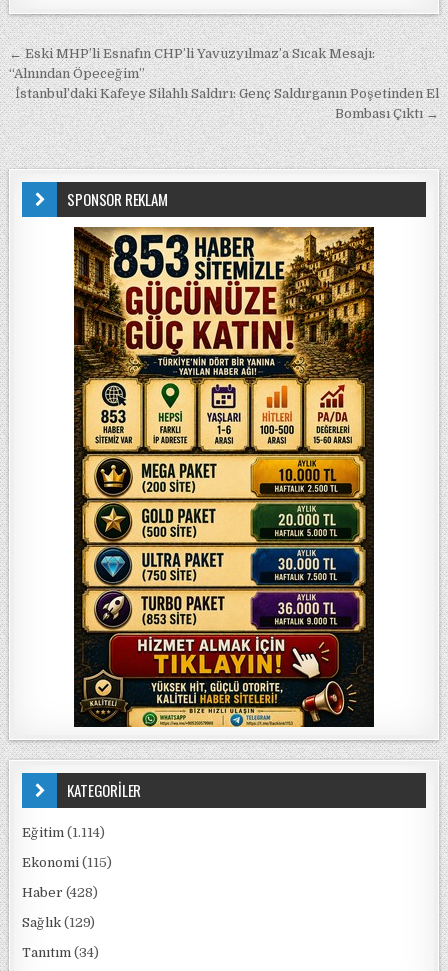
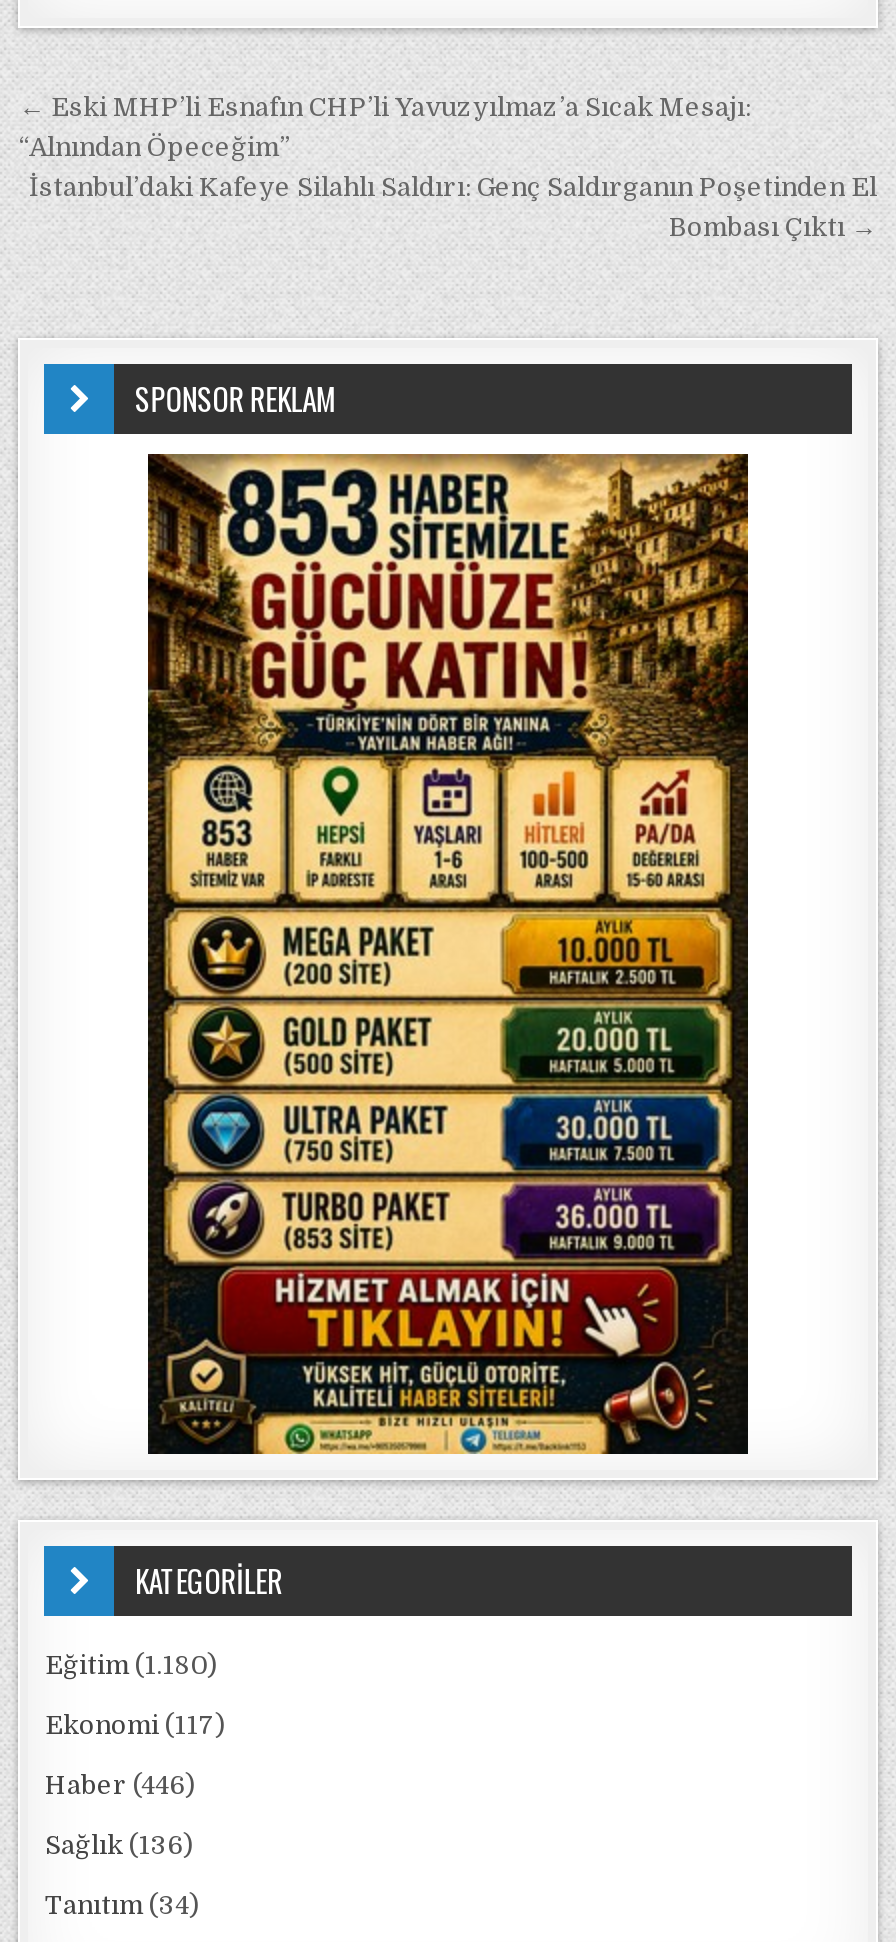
- Eğitim (1.114)
+ Eğitim (1.180)

- Ekonomi (115)
+ Ekonomi (117)

- Haber (428)
+ Haber (446)

- Sağlık (129)
+ Sağlık (136)
